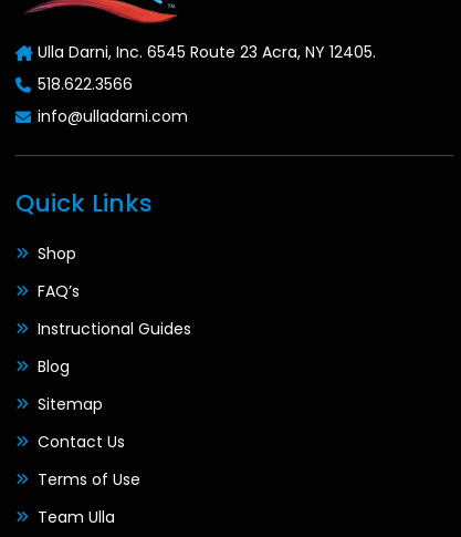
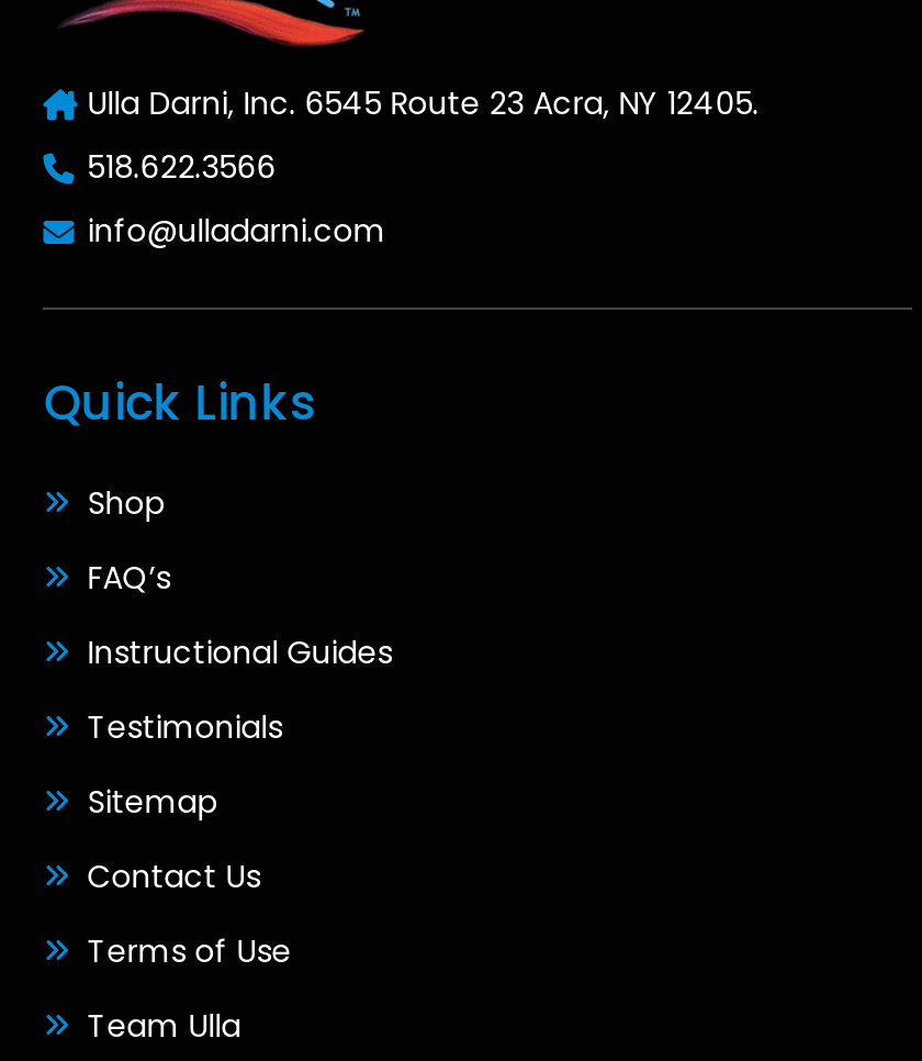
- Blog
+ Testimonials
